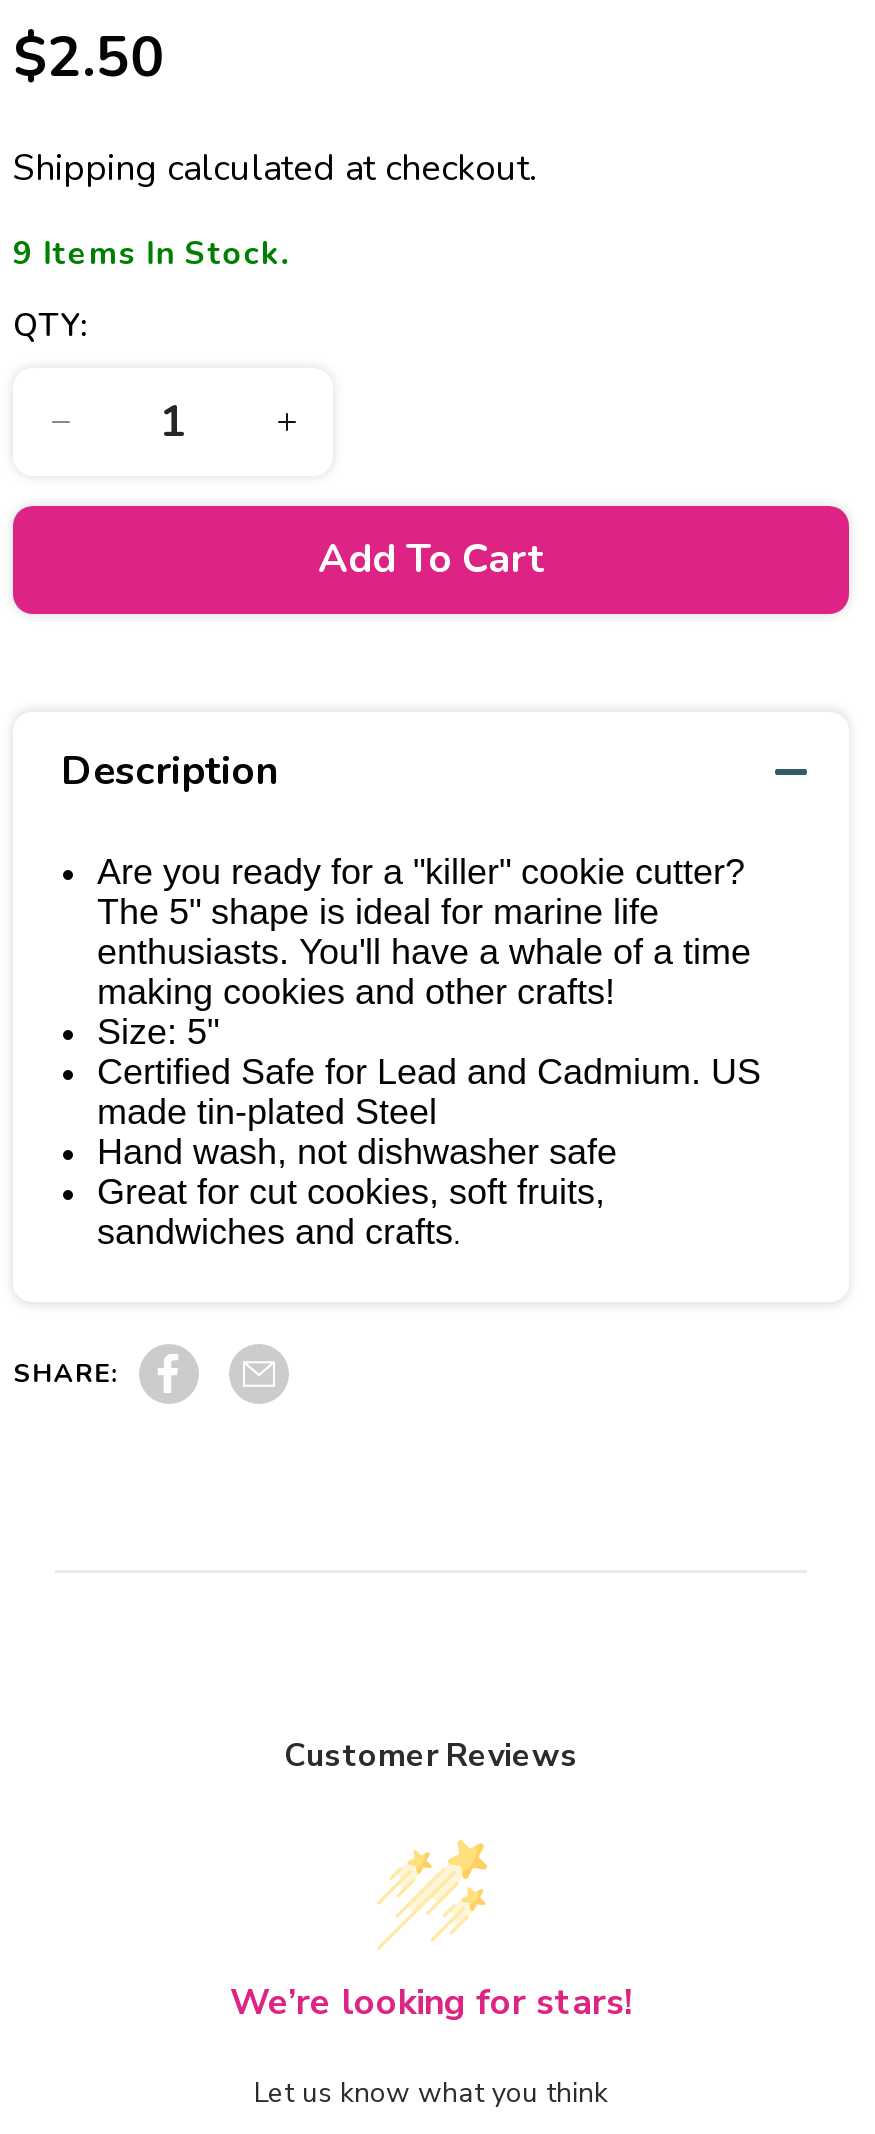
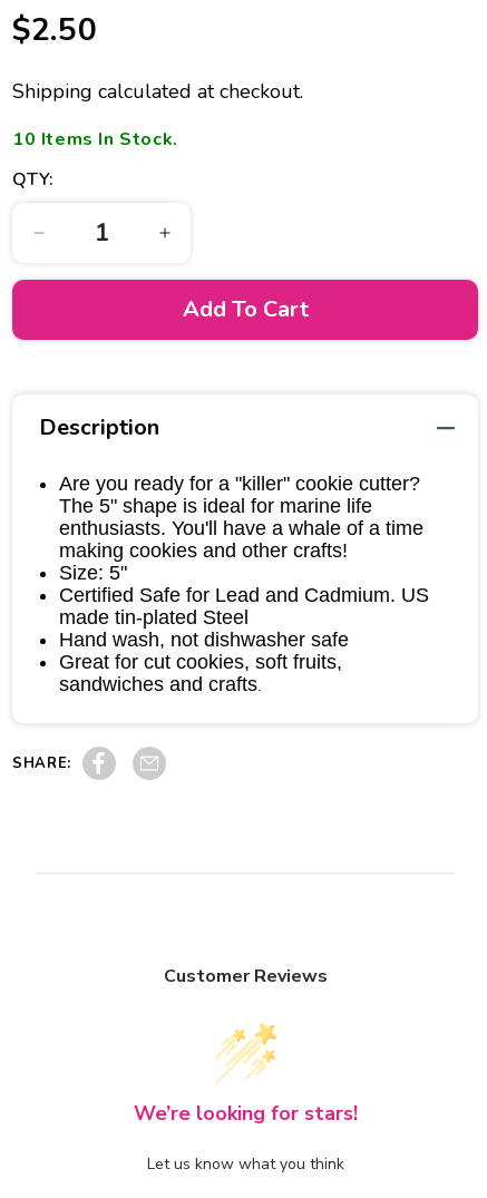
- 9 Items In Stock.
+ 10 Items In Stock.
